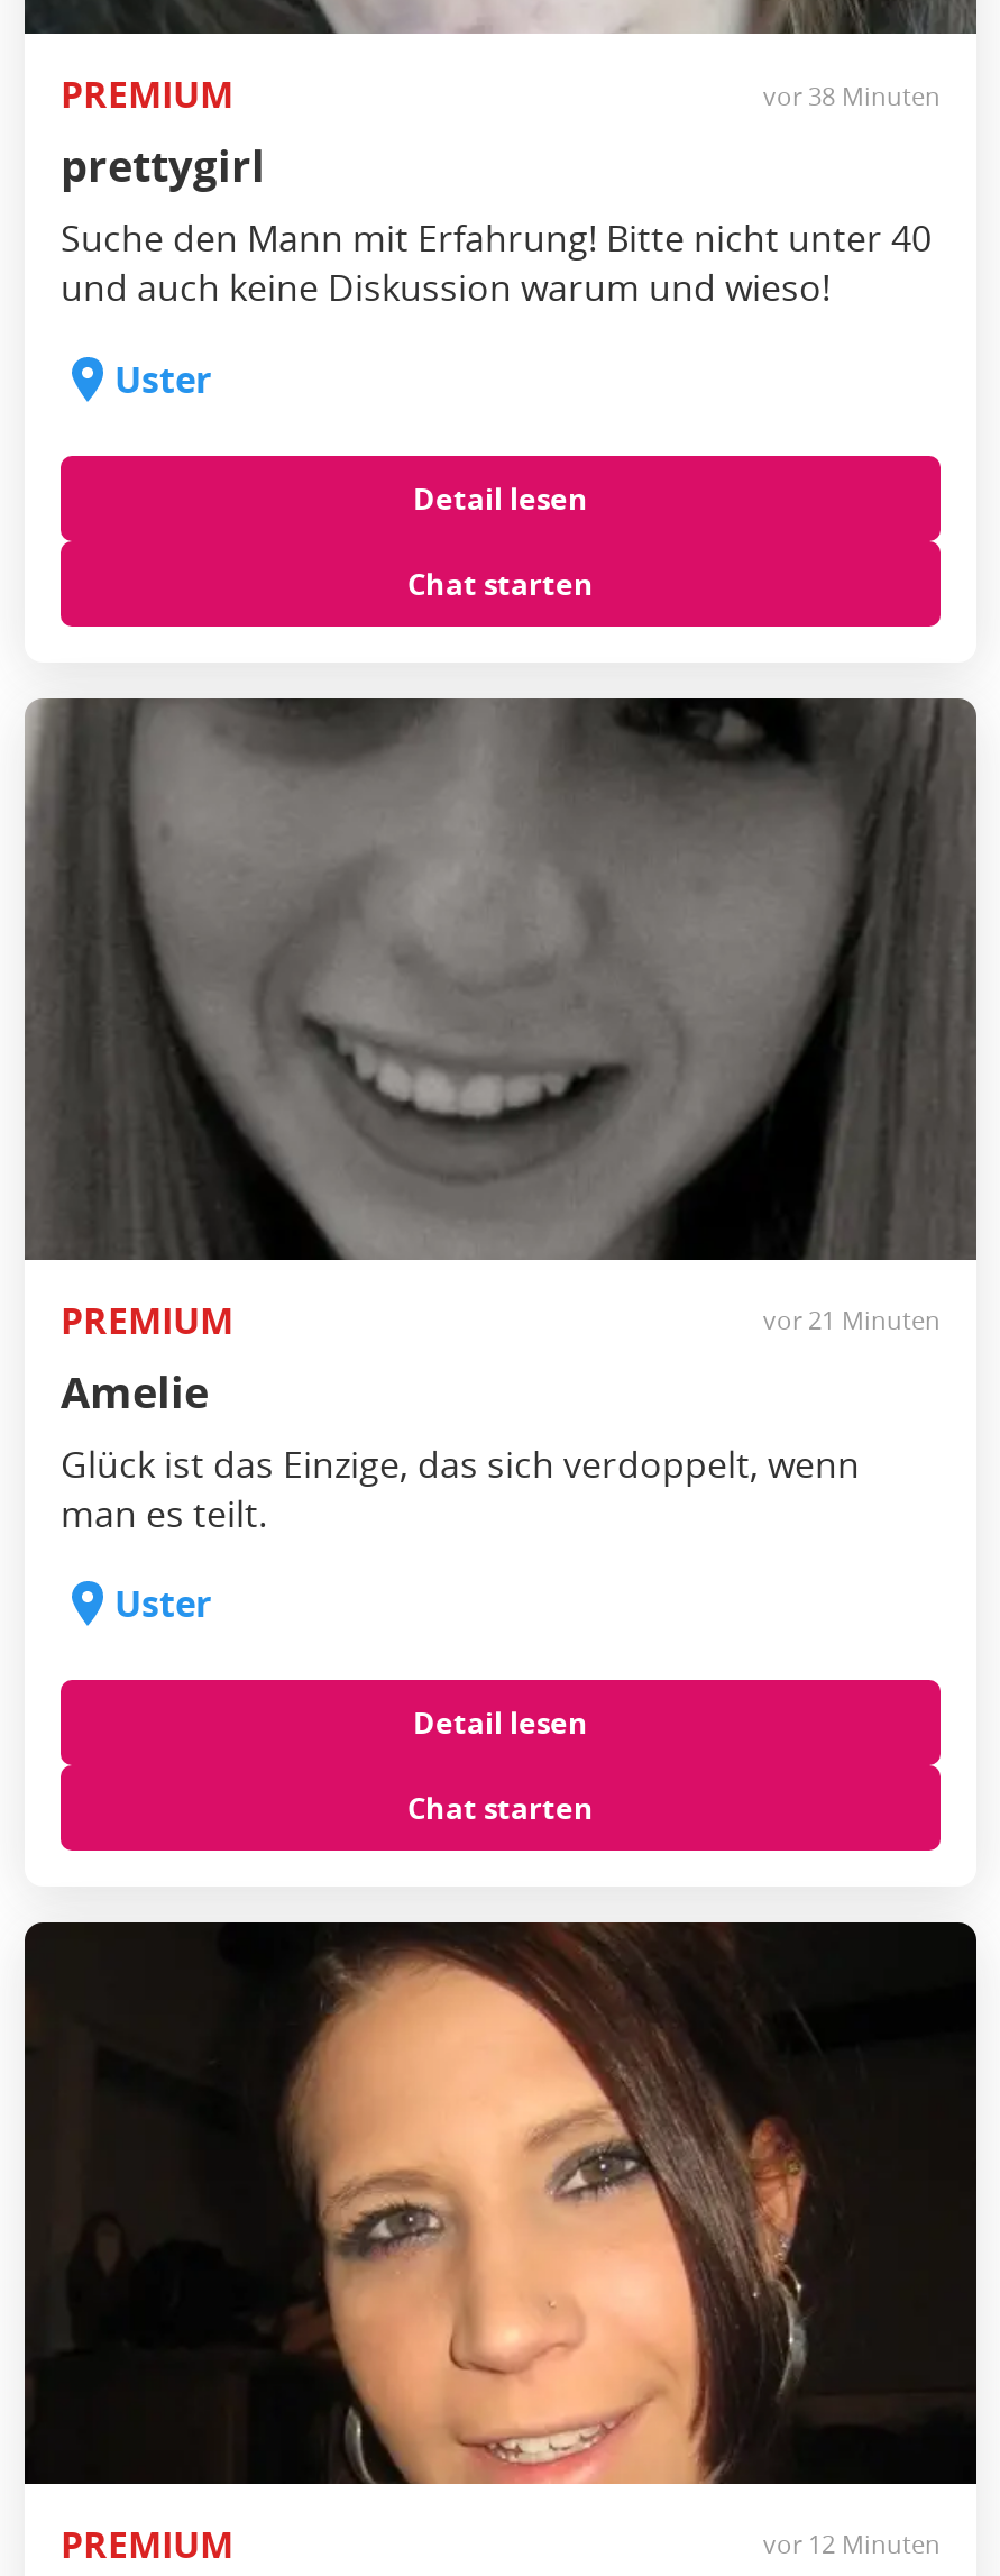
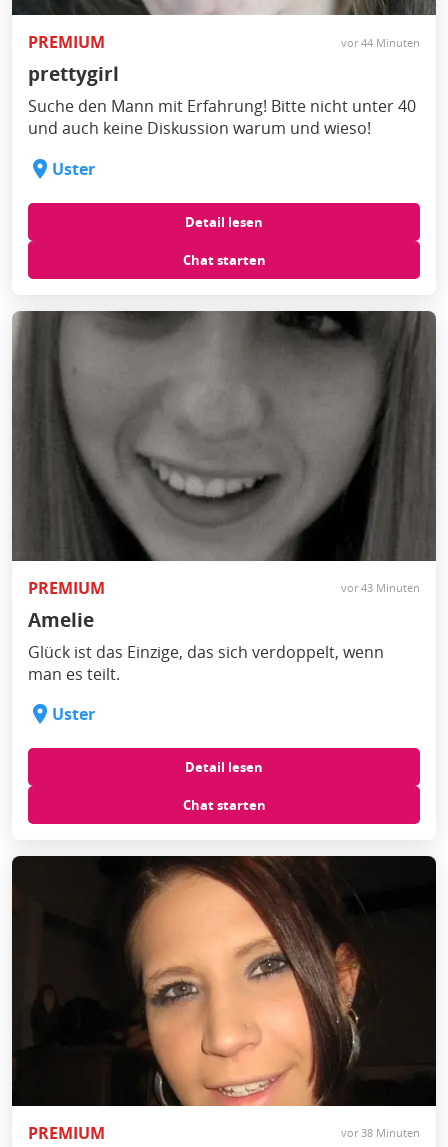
- vor 38 Minuten
+ vor 44 Minuten

- vor 21 Minuten
+ vor 43 Minuten

- vor 12 Minuten
+ vor 38 Minuten
